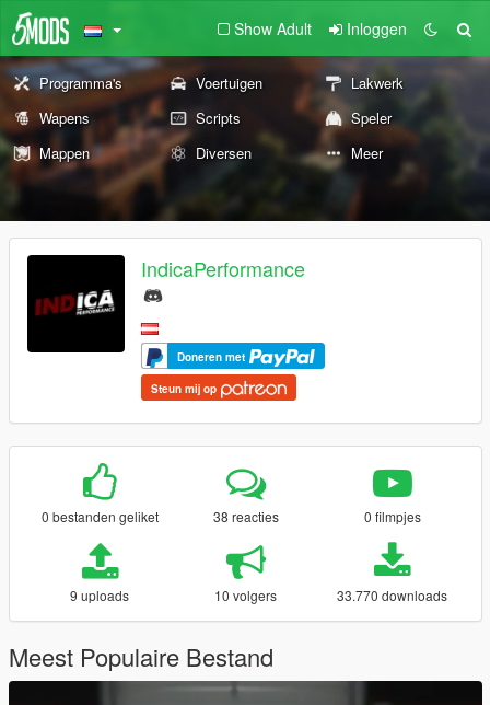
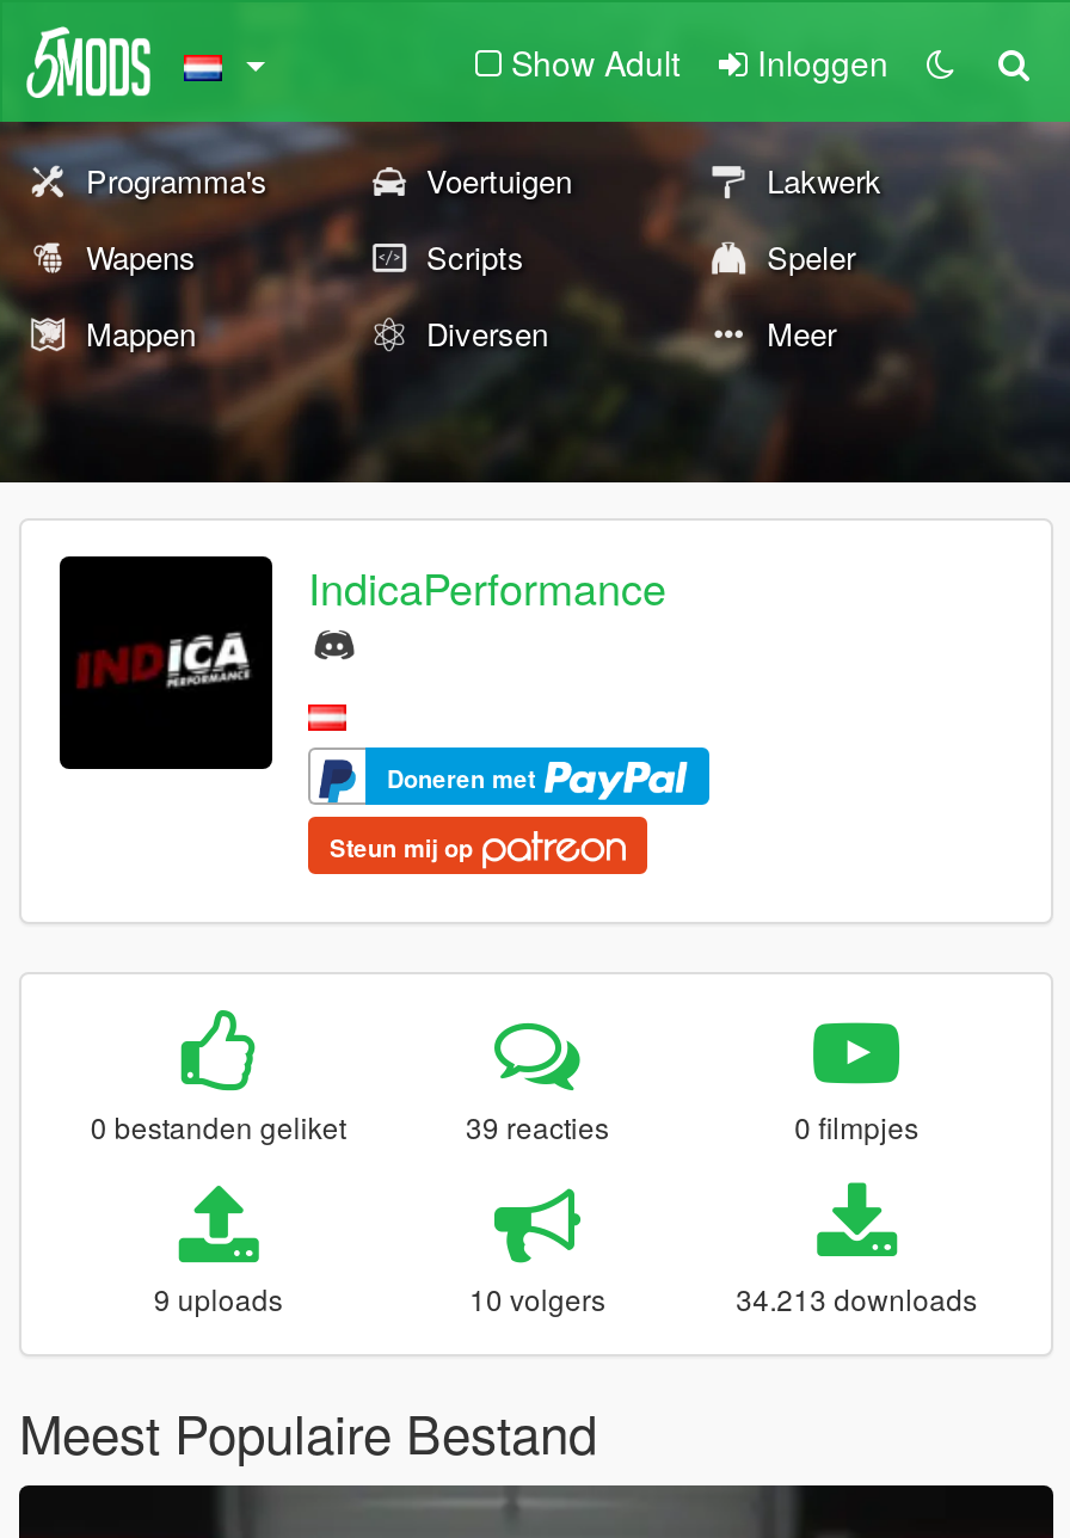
- 38 reacties
+ 39 reacties

- 33.770 downloads
+ 34.213 downloads
